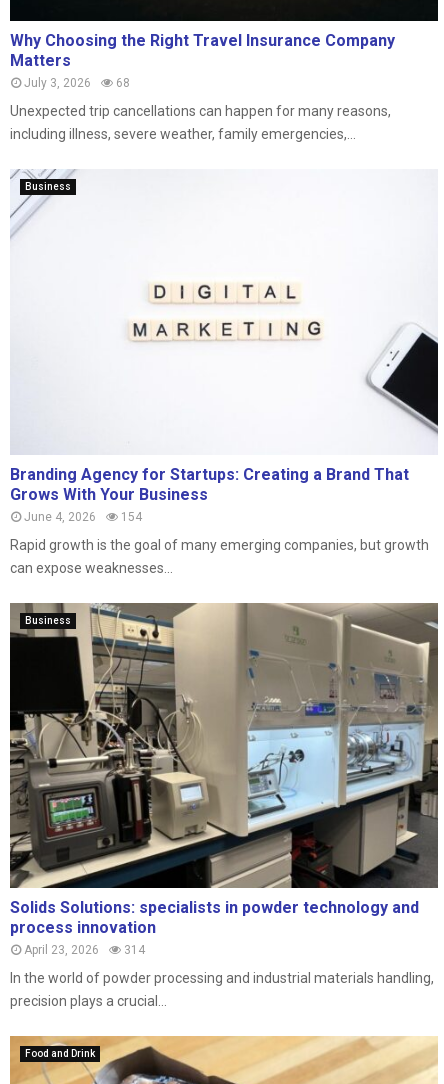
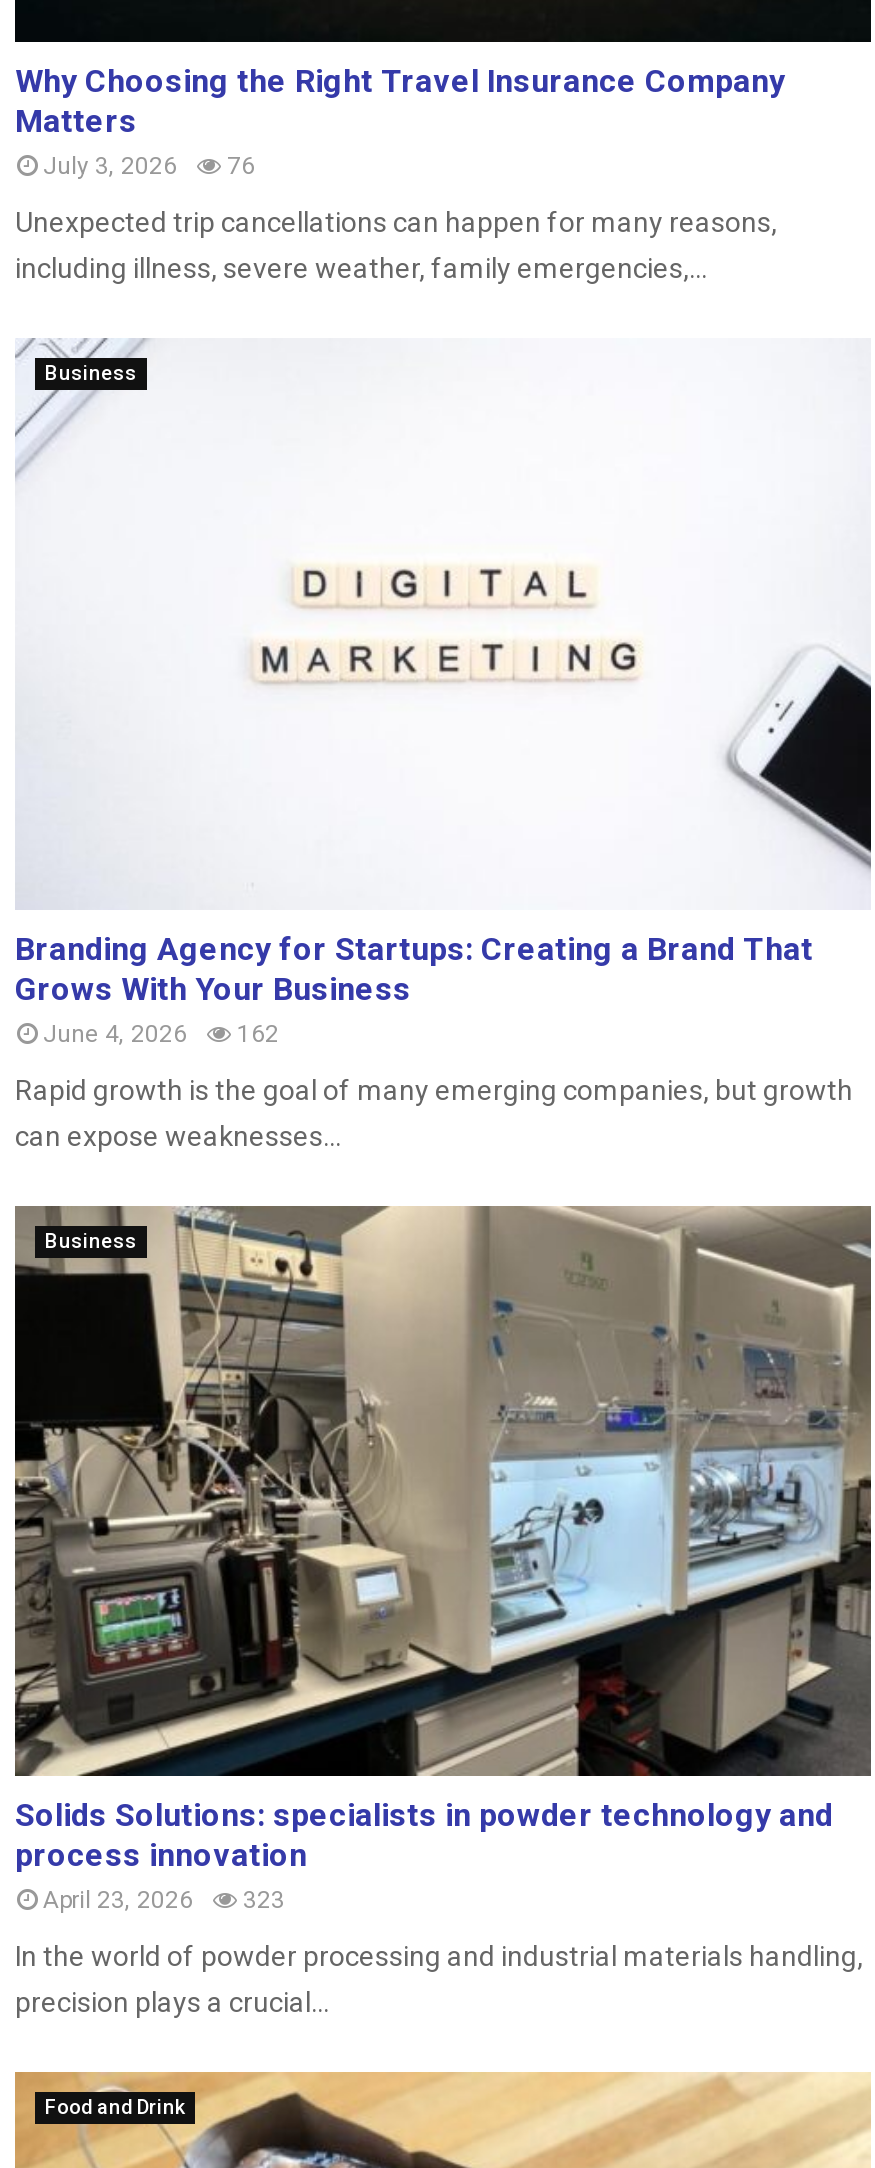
- July 3, 2026 68
+ July 3, 2026 76

- June 4, 2026 154
+ June 4, 2026 162

- April 23, 2026 314
+ April 23, 2026 323
